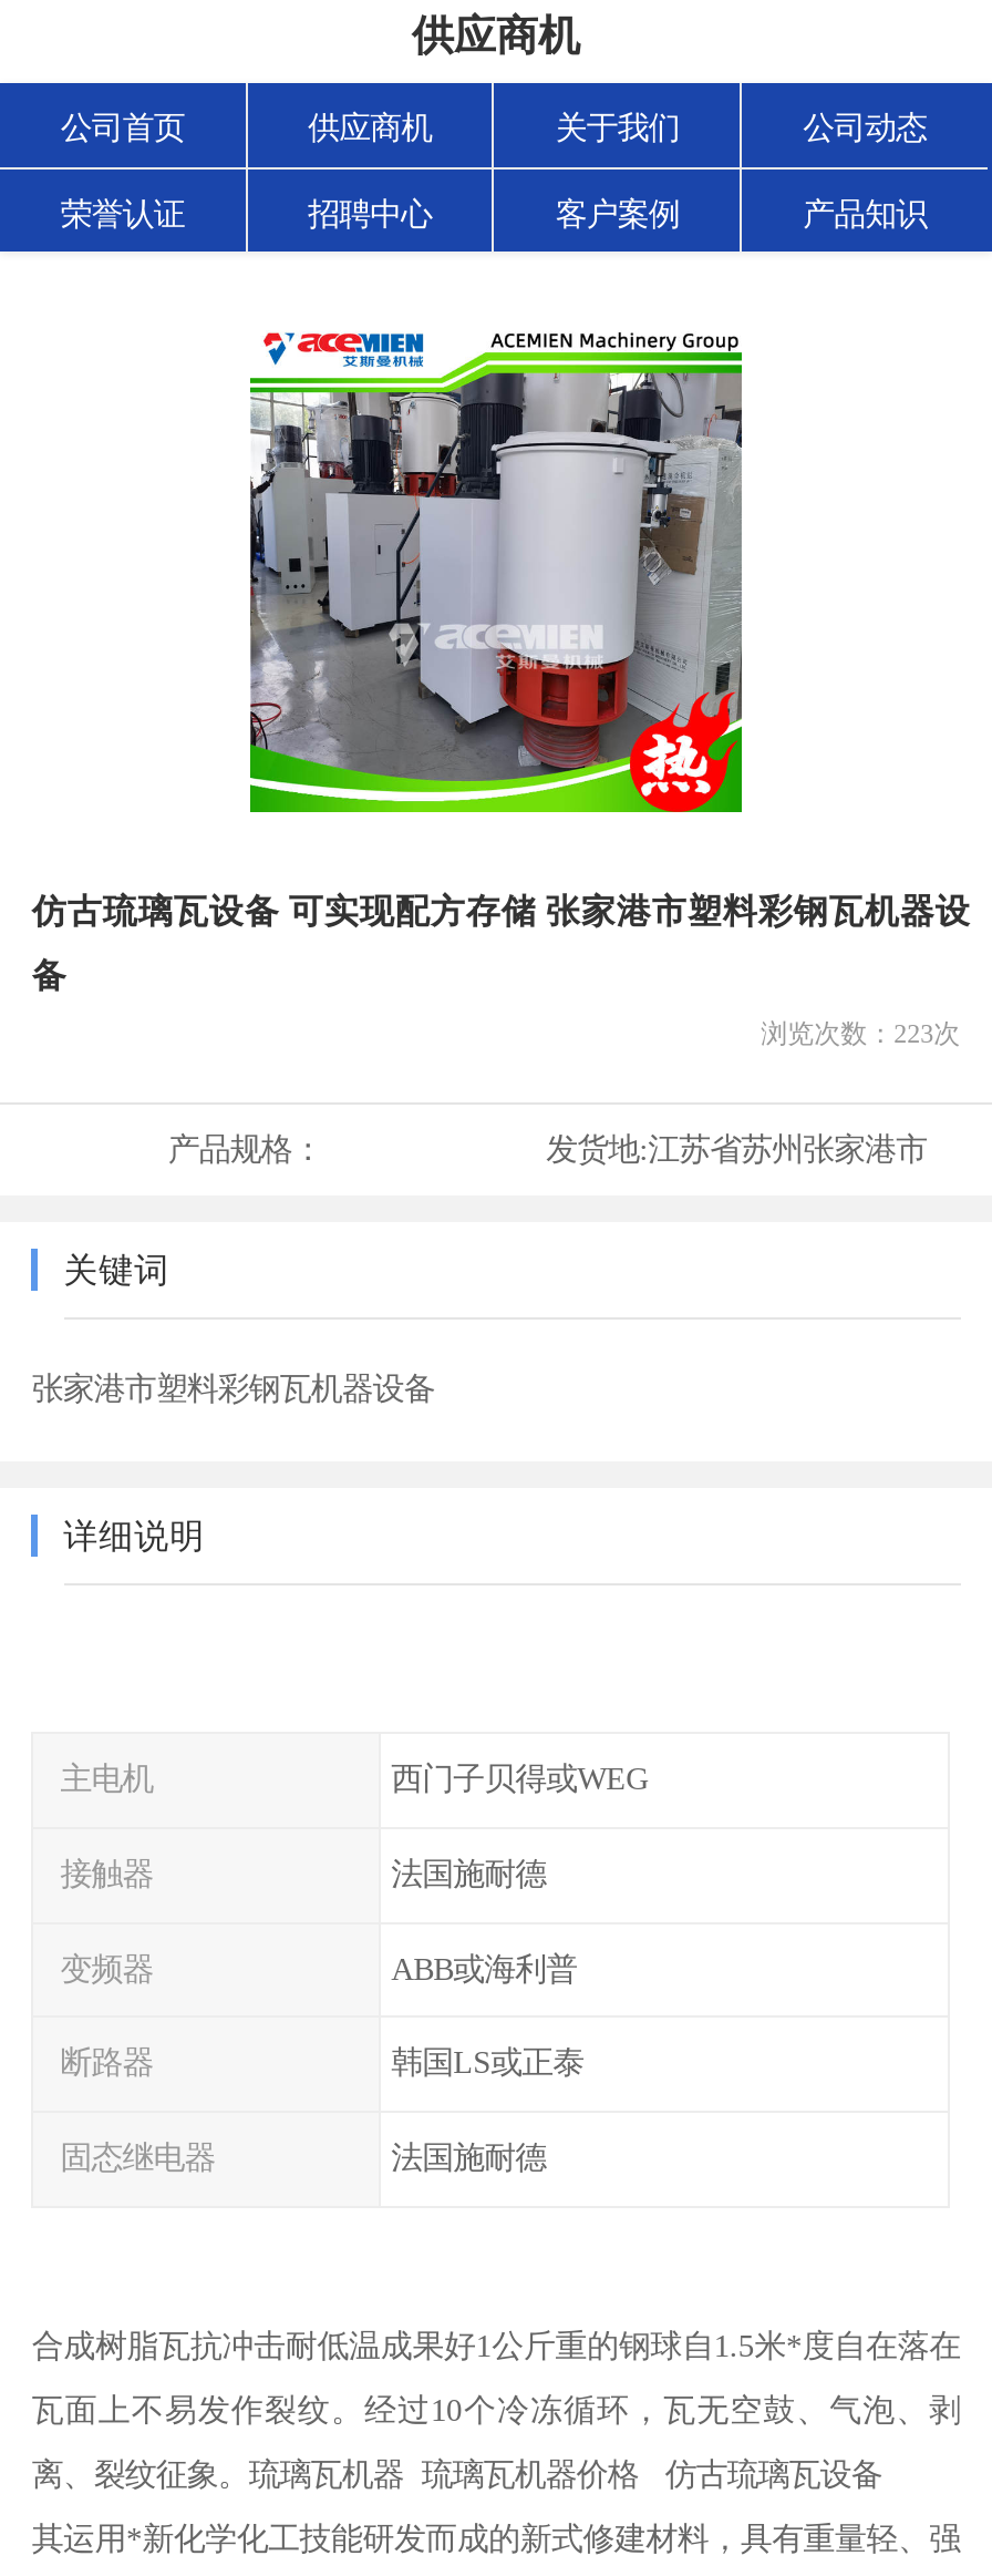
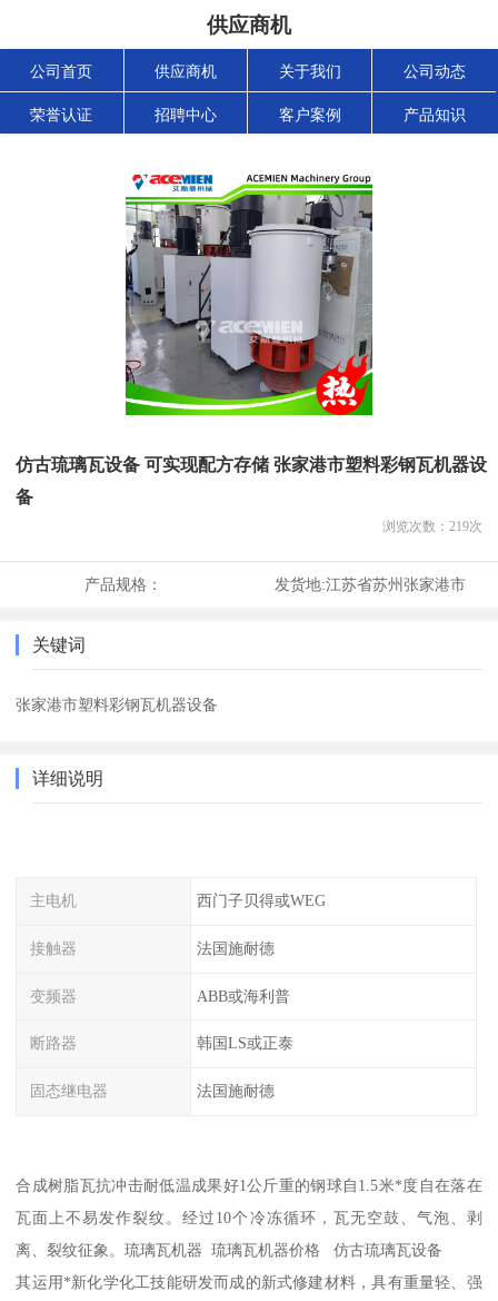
- 浏览次数：223次
+ 浏览次数：219次
